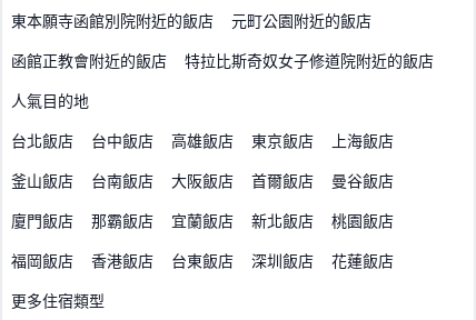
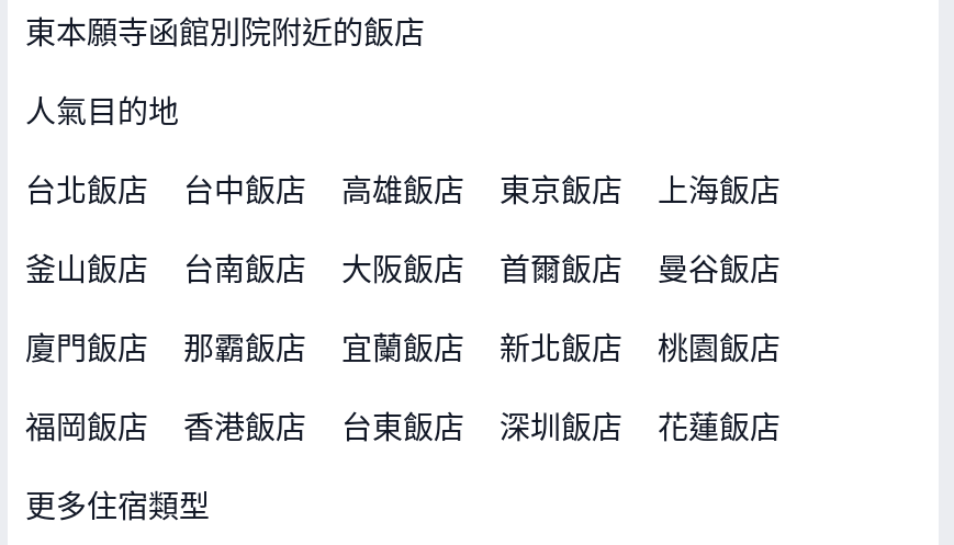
- 元町公園附近的飯店
- 函館正教會附近的飯店
- 特拉比斯奇奴女子修道院附近的飯店
